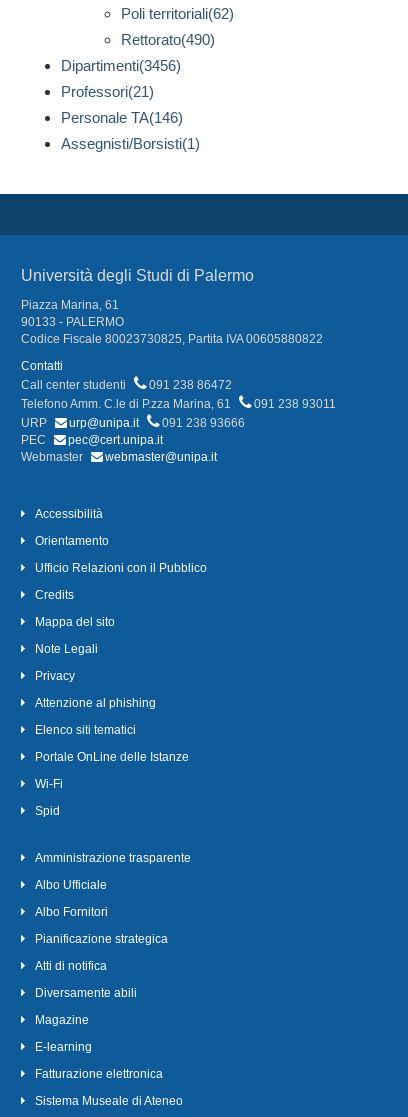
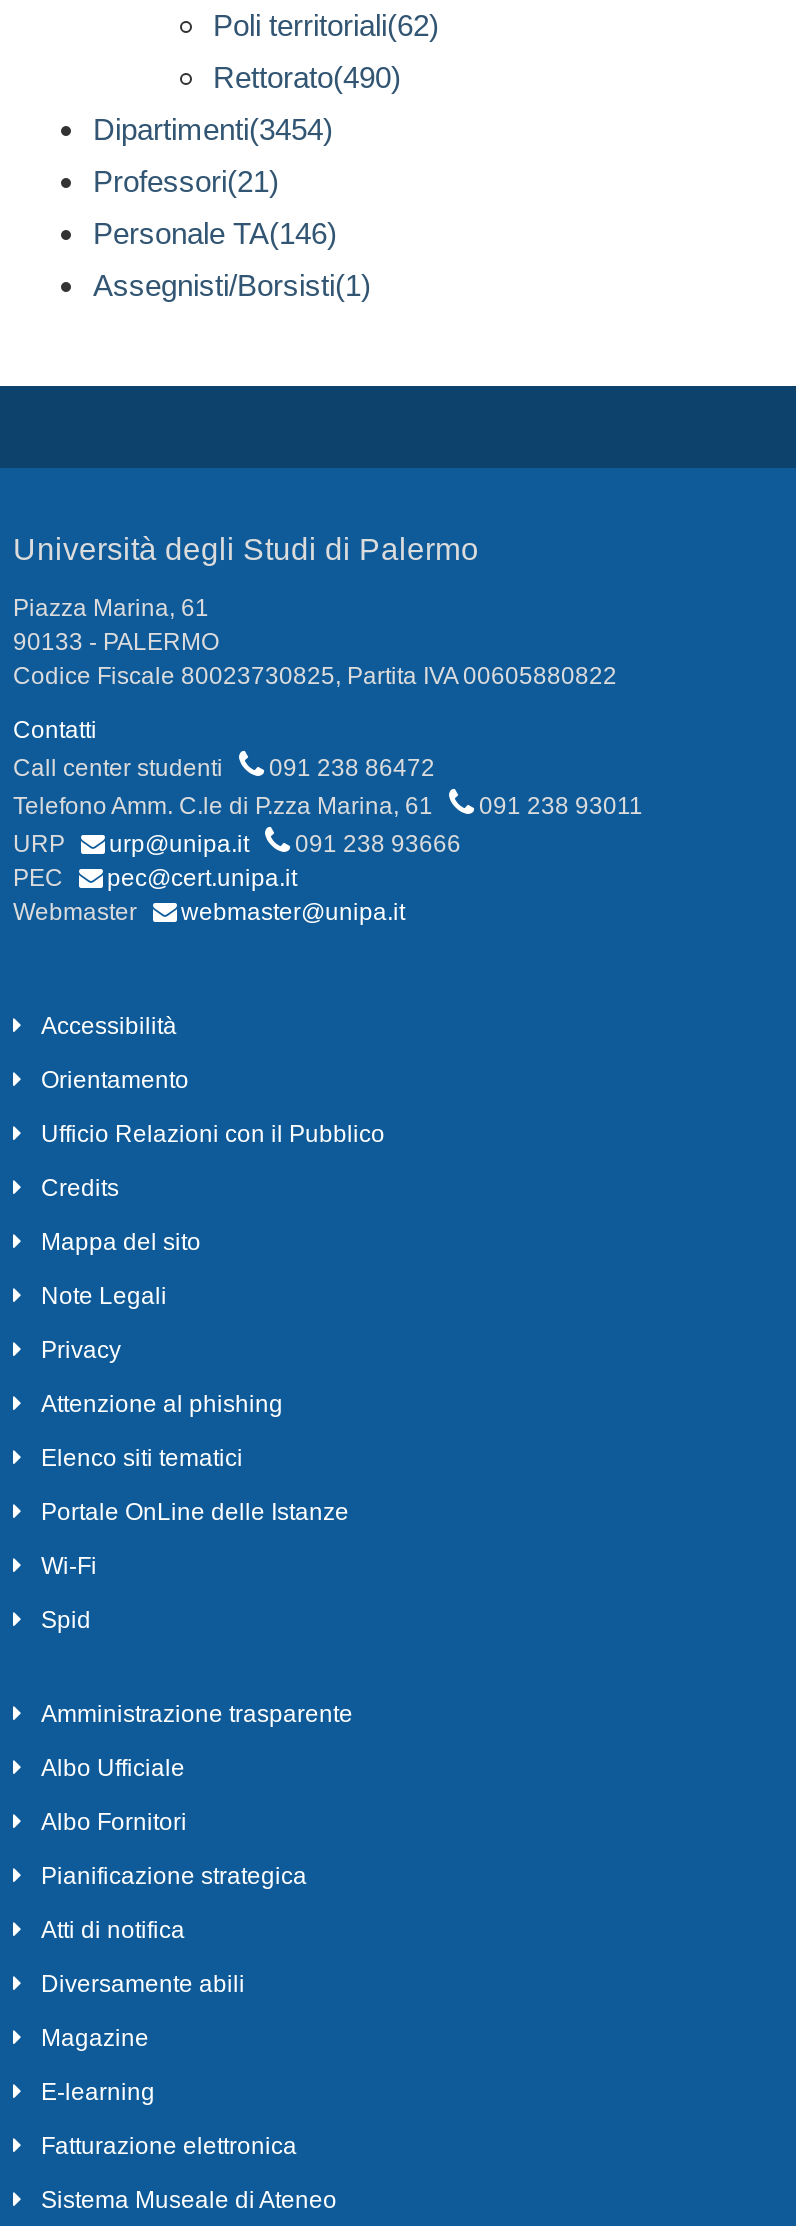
- Dipartimenti(3456)
+ Dipartimenti(3454)
